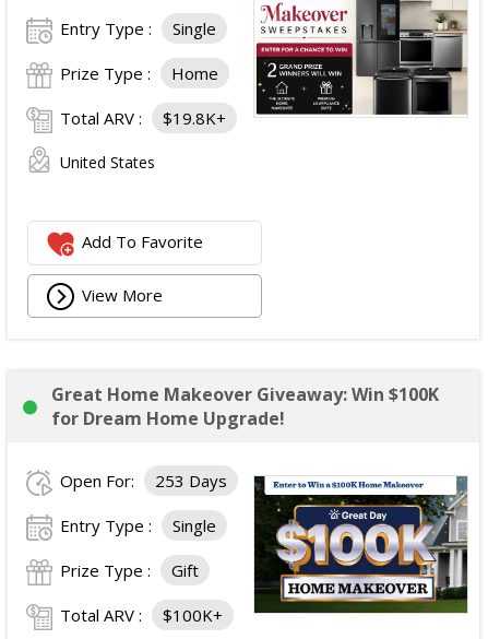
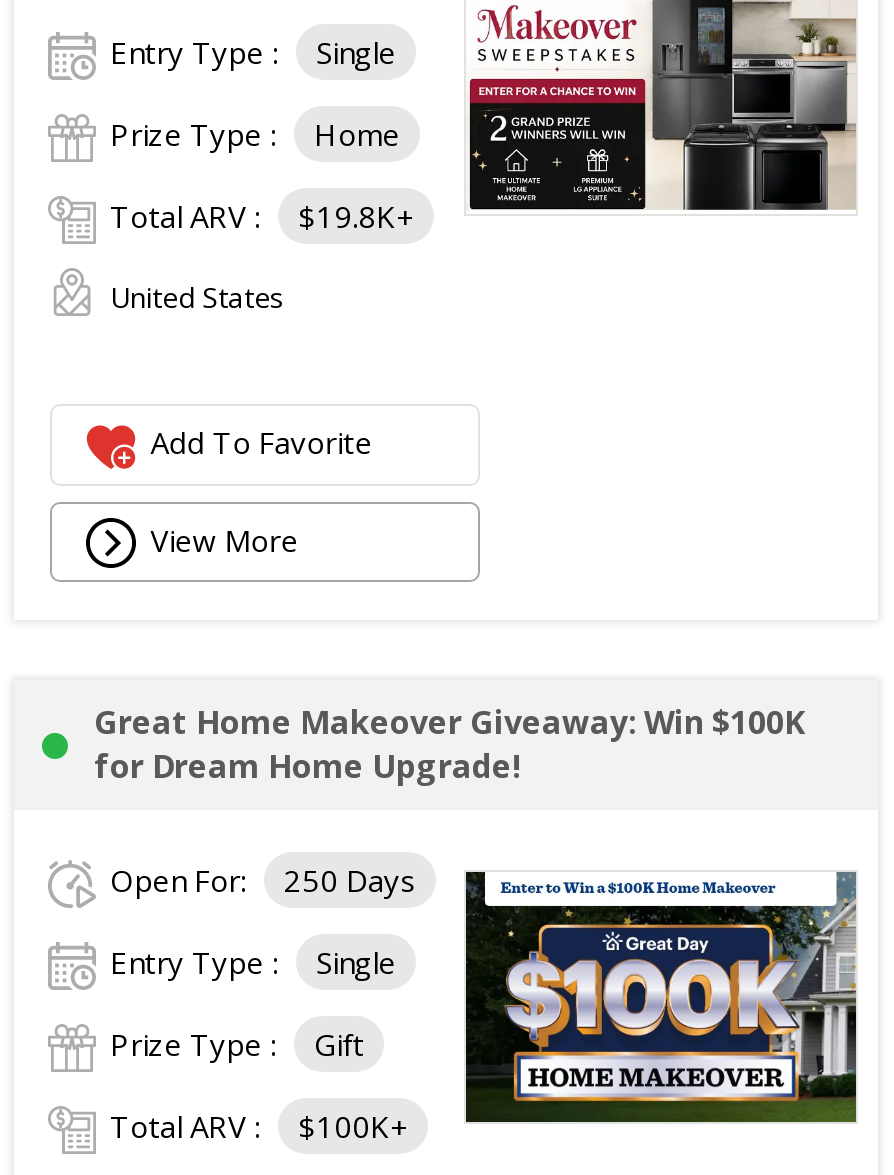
- Open For: 253 Days
+ Open For: 250 Days
